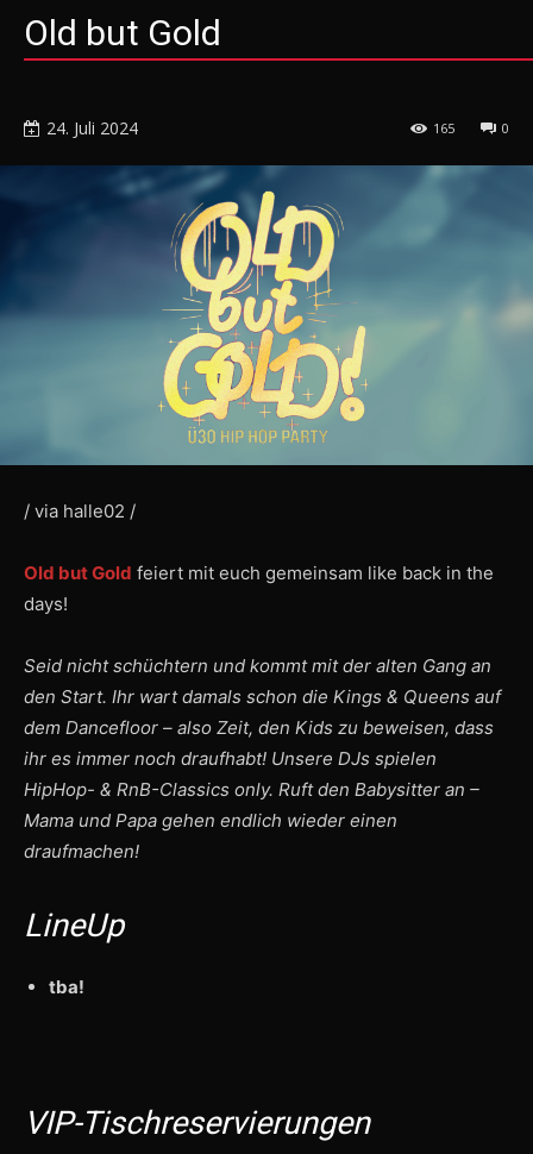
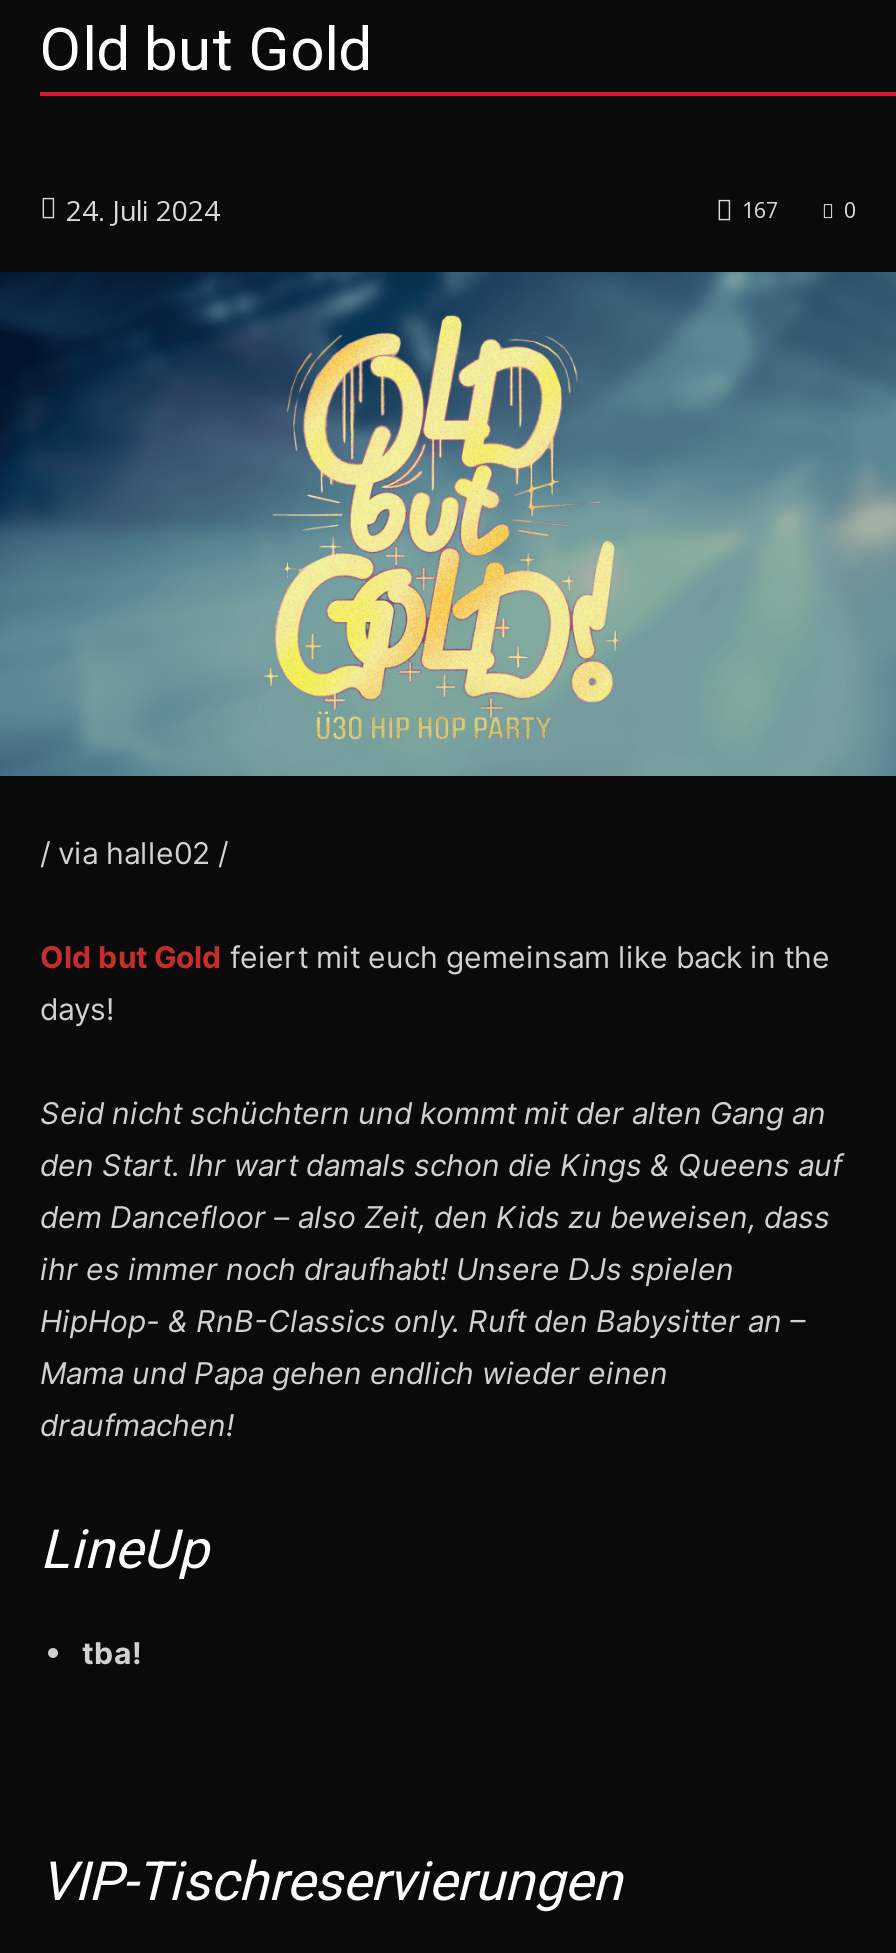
- 165
+ 167
